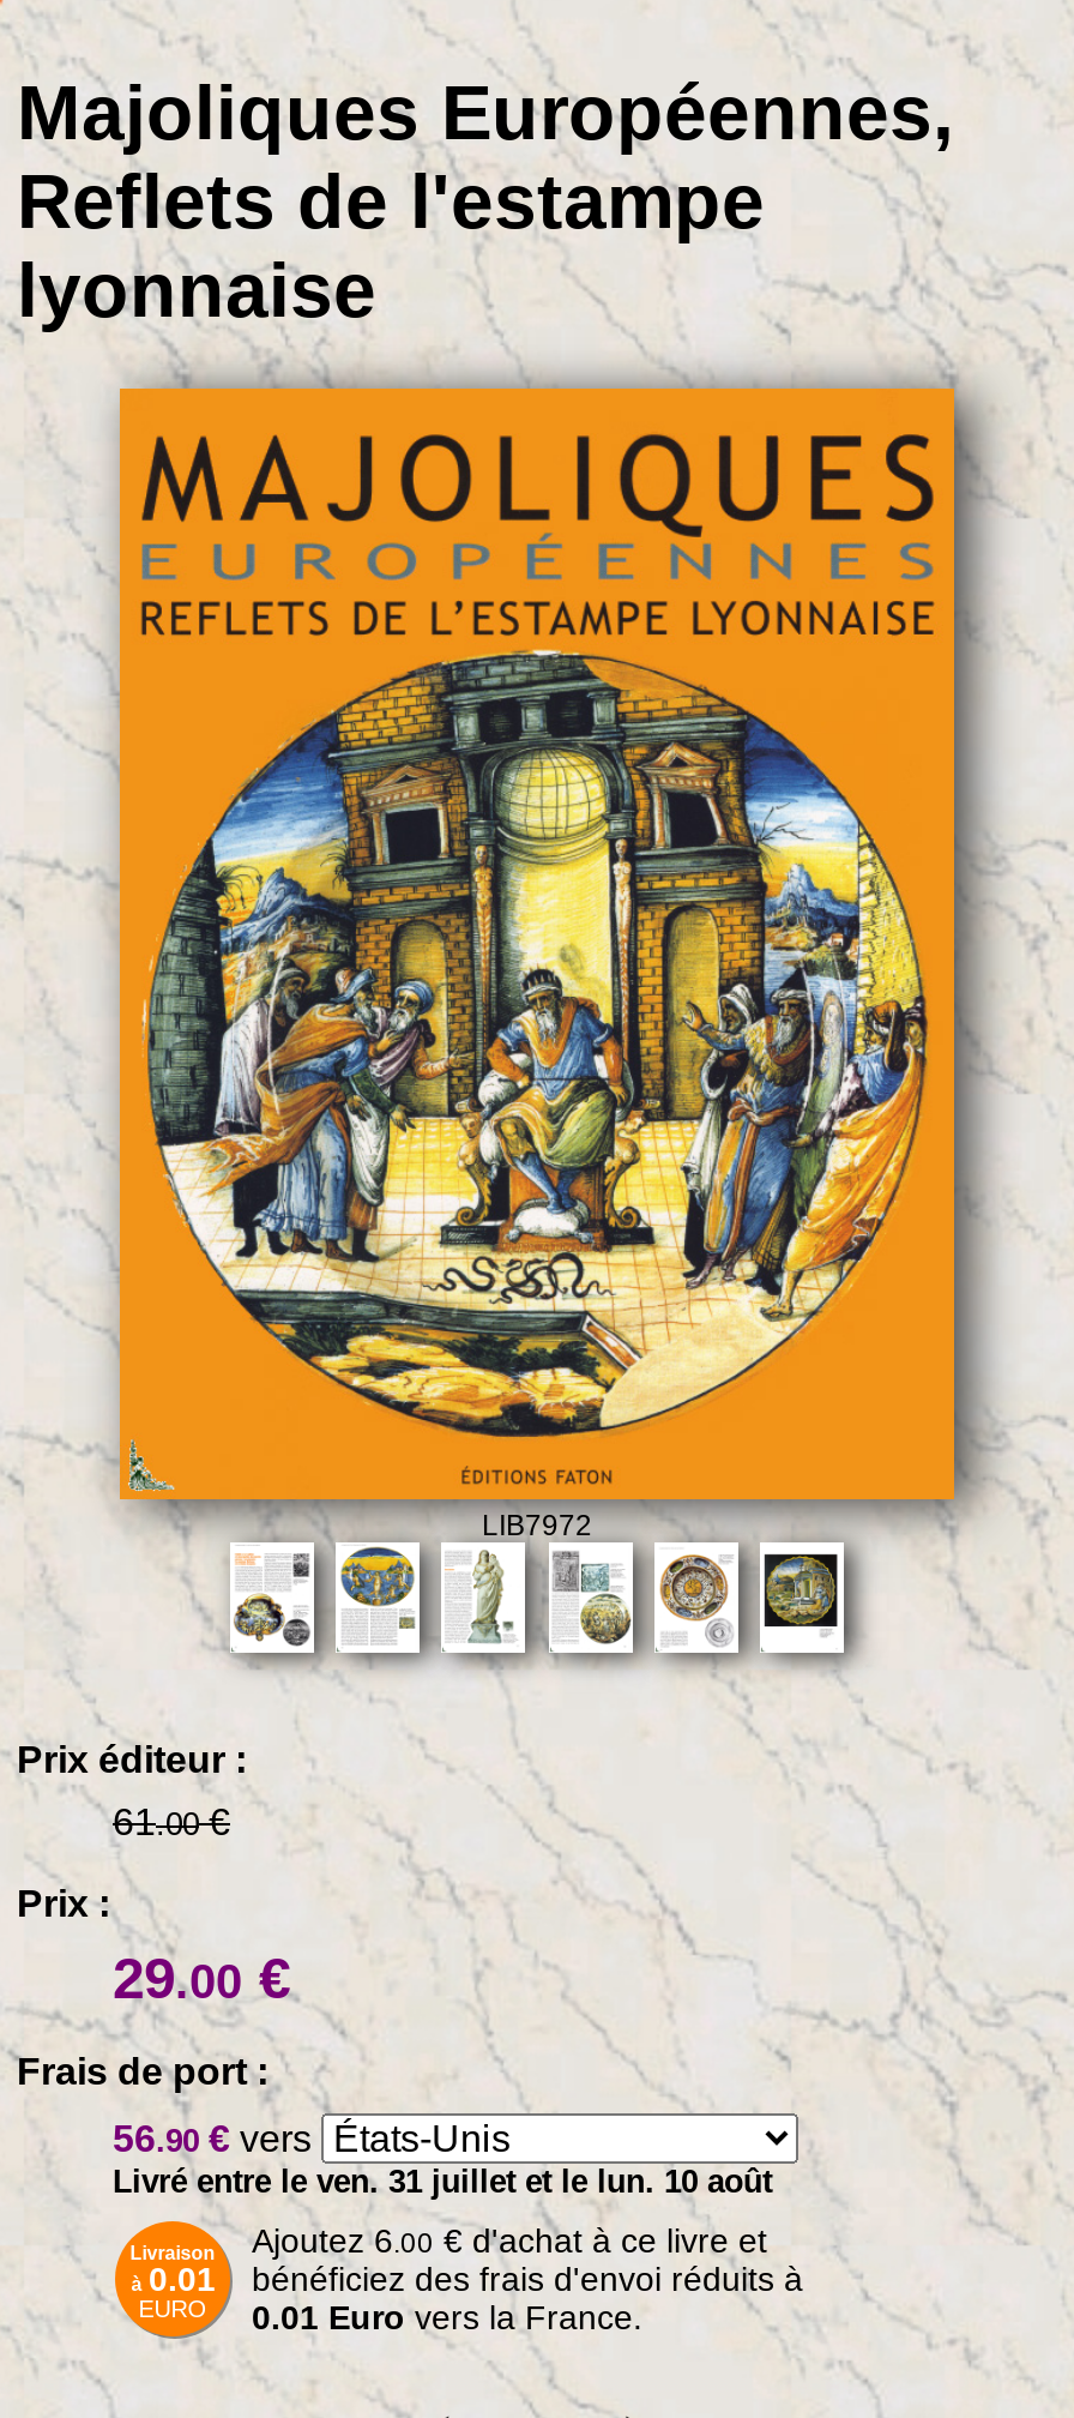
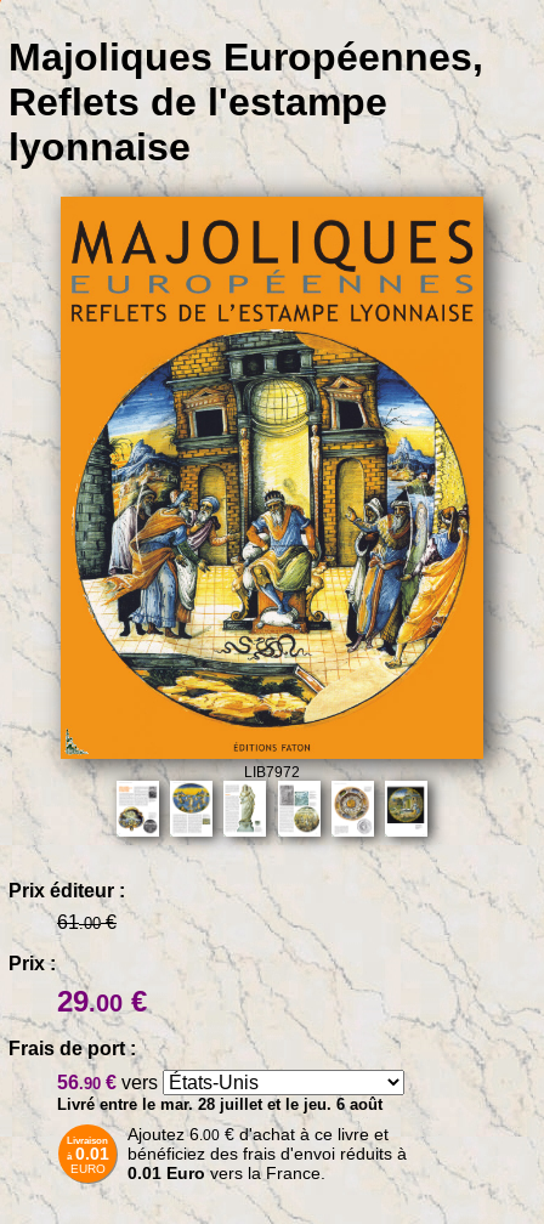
- Livré entre le ven. 31 juillet et le lun. 10 août
+ Livré entre le mar. 28 juillet et le jeu. 6 août
